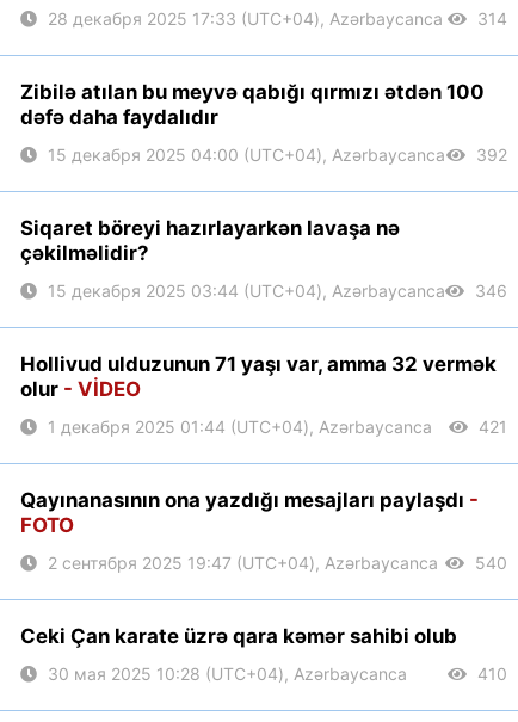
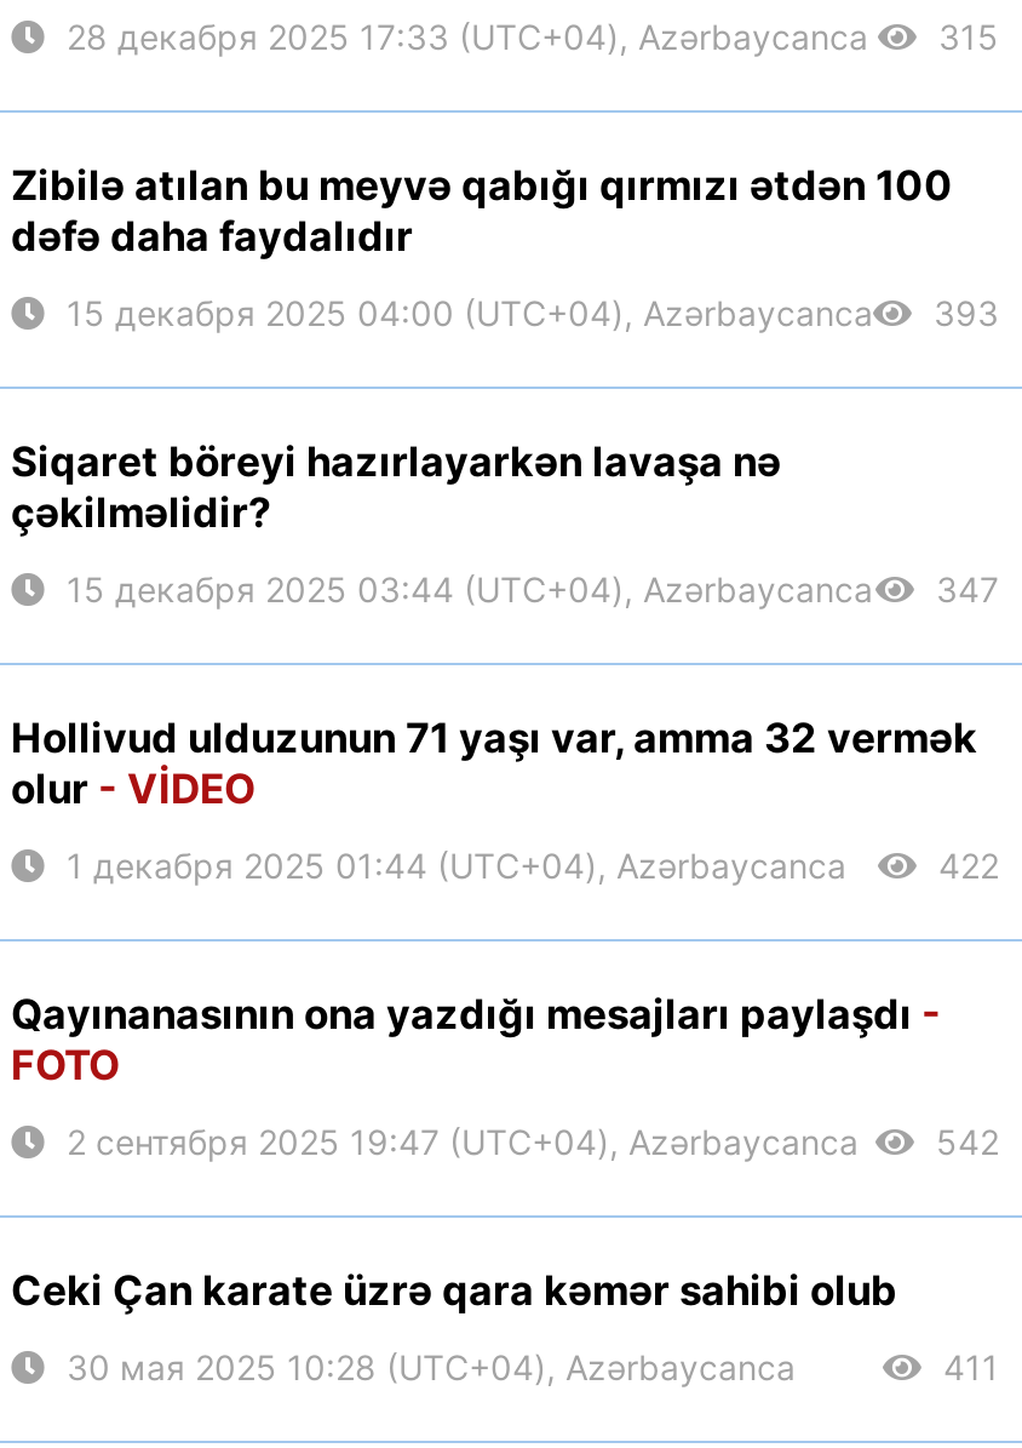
- 314
+ 315

- 392
+ 393

- 15 декабря 2025 03:44 (UTC+04), Azərbaycanca 346
+ 15 декабря 2025 03:44 (UTC+04), Azərbaycanca 347

- 421
+ 422

- 2 сентября 2025 19:47 (UTC+04), Azərbaycanca 540
+ 2 сентября 2025 19:47 (UTC+04), Azərbaycanca 542

- 410
+ 411
